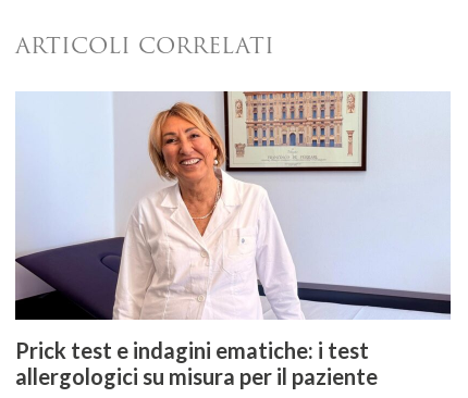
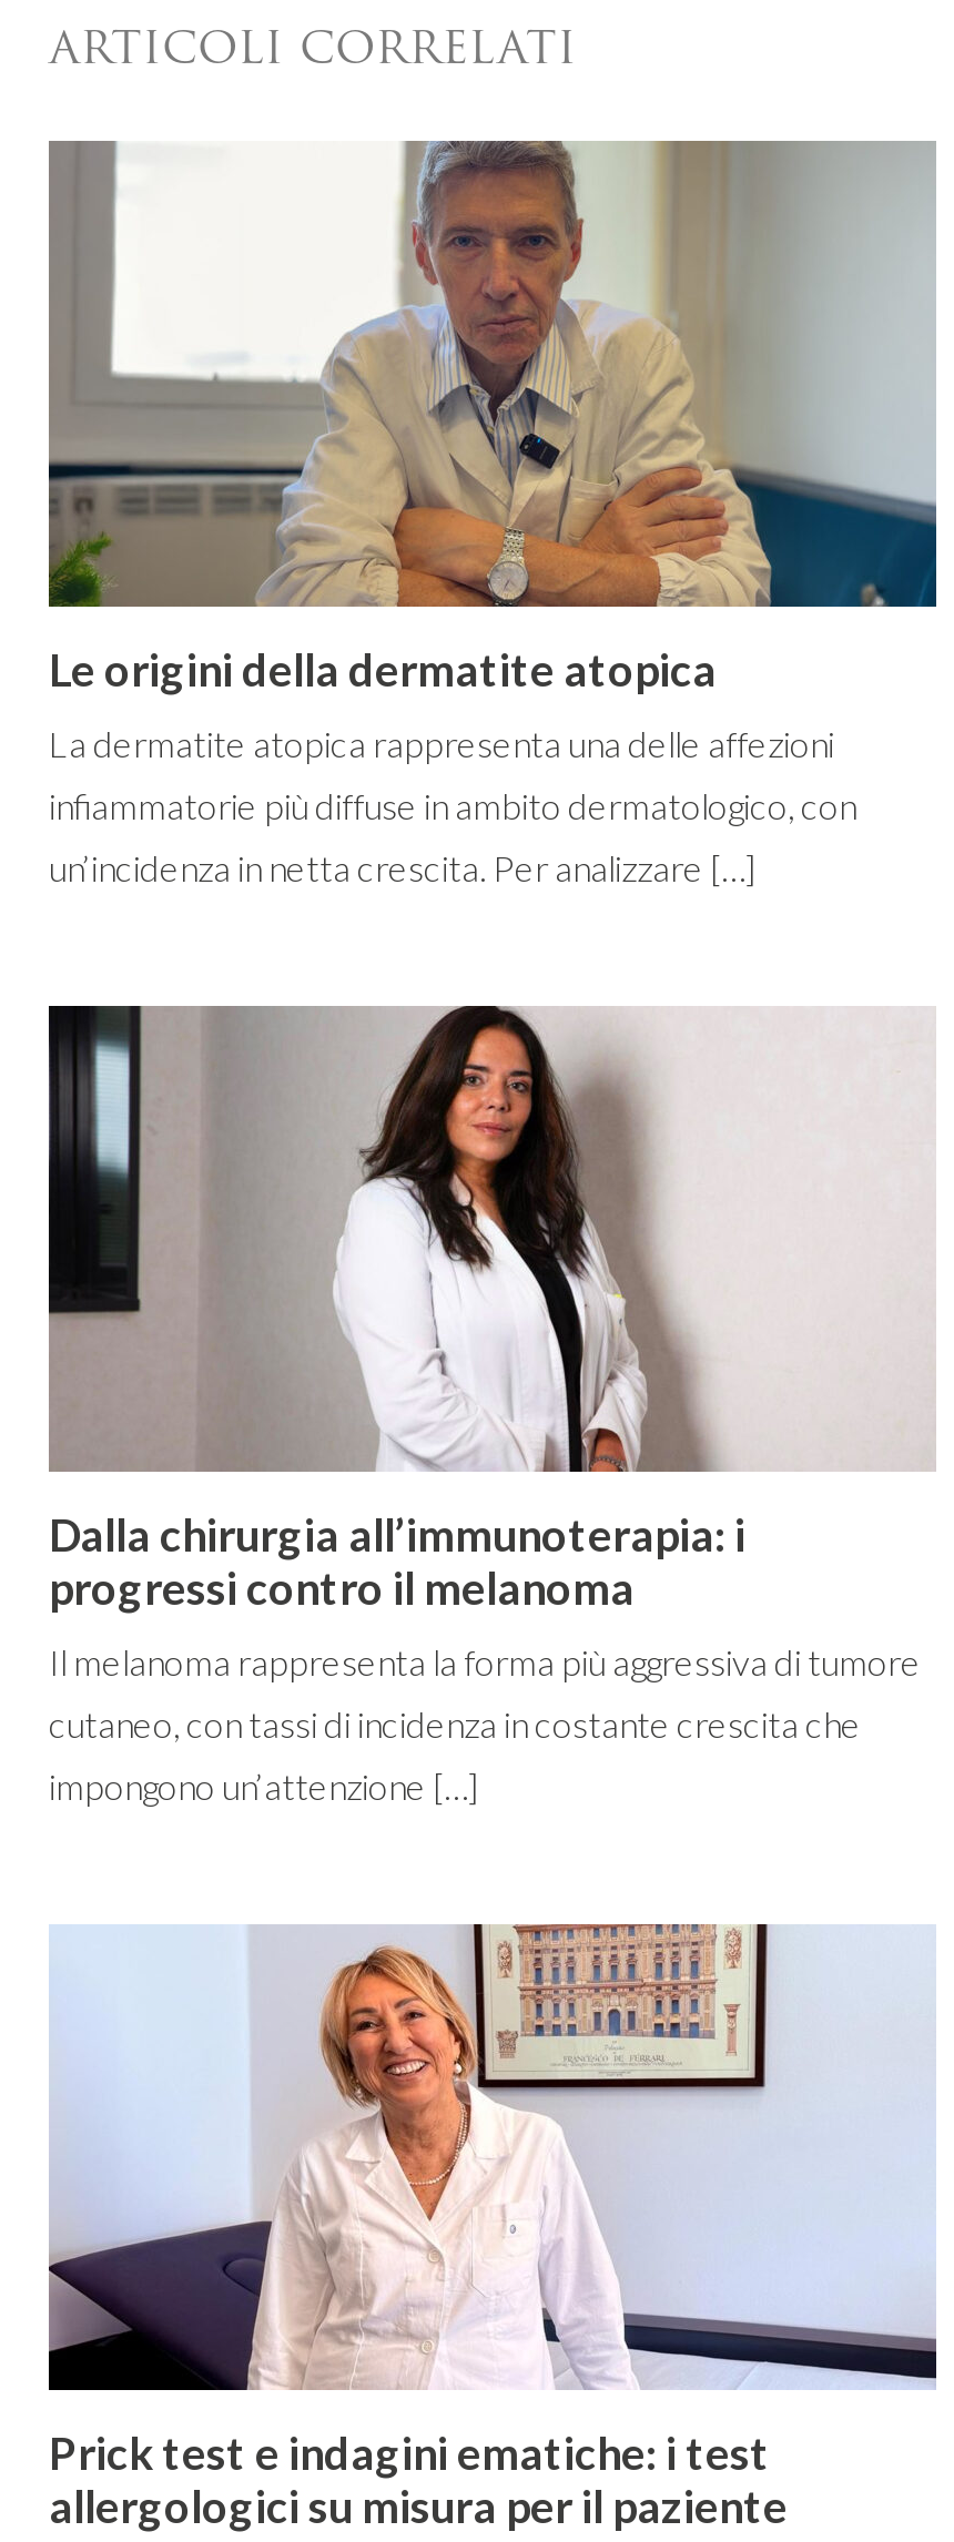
+ [image]
+ Le origini della dermatite atopica
+ La dermatite atopica rappresenta una delle affezioni
+ infiammatorie più diffuse in ambito dermatologico, con
+ un’incidenza in netta crescita. Per analizzare […]

+ [image]
+ Dalla chirurgia all’immunoterapia: i
+ progressi contro il melanoma
+ Il melanoma rappresenta la forma più aggressiva di tumore
+ cutaneo, con tassi di incidenza in costante crescita che
+ impongono un’attenzione […]
